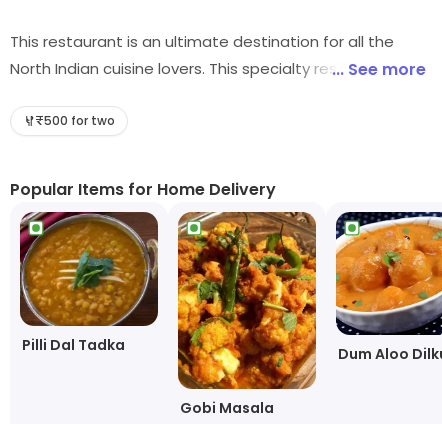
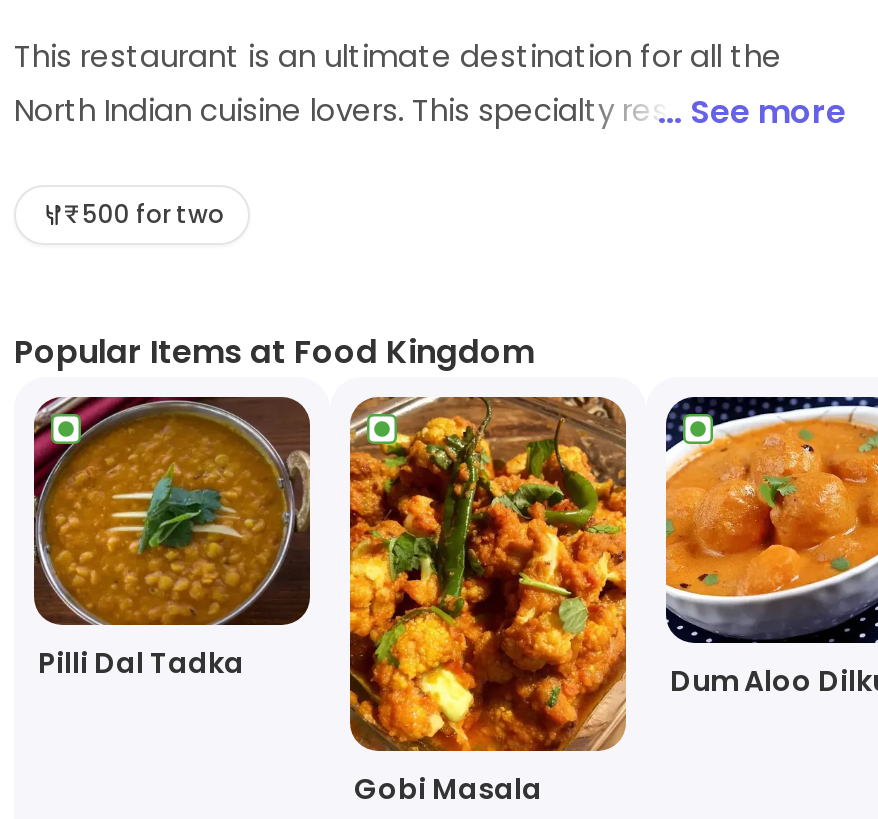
- Popular Items for Home Delivery
+ Popular Items at Food Kingdom
